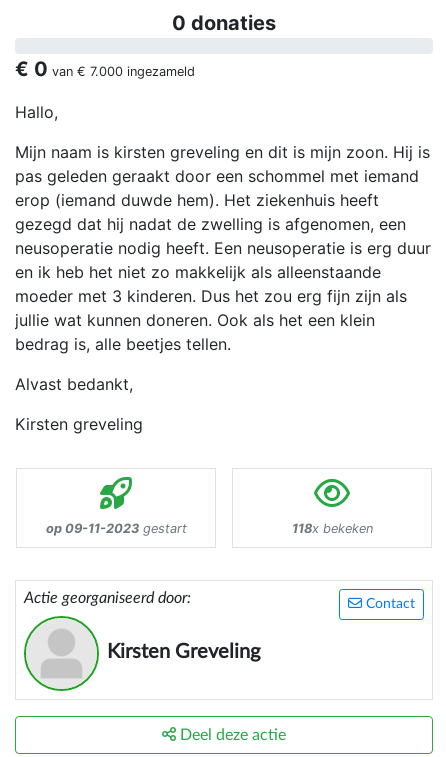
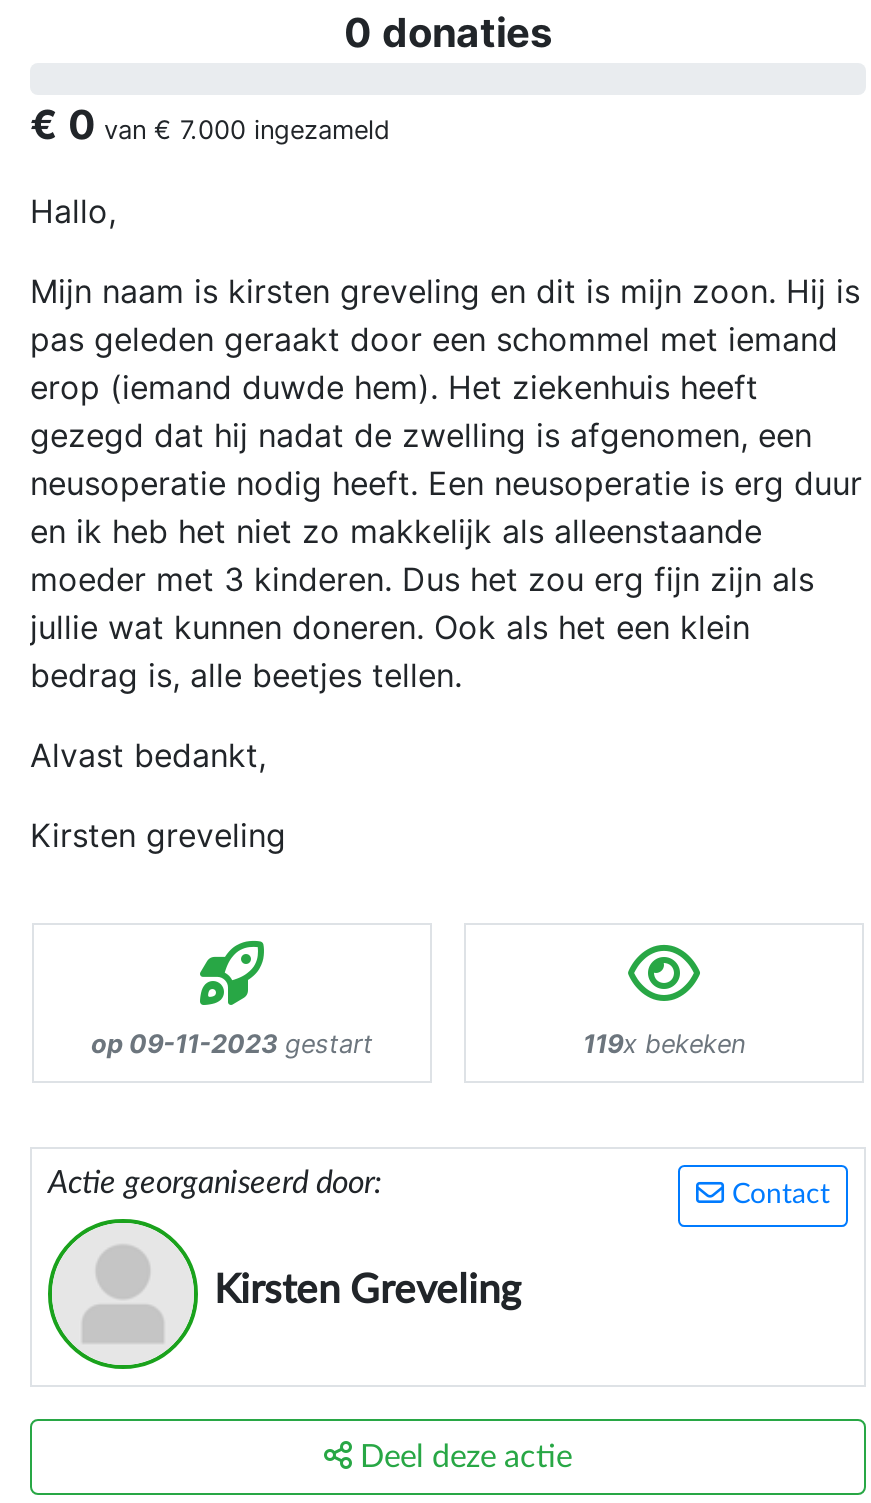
- 118x bekeken
+ 119x bekeken
